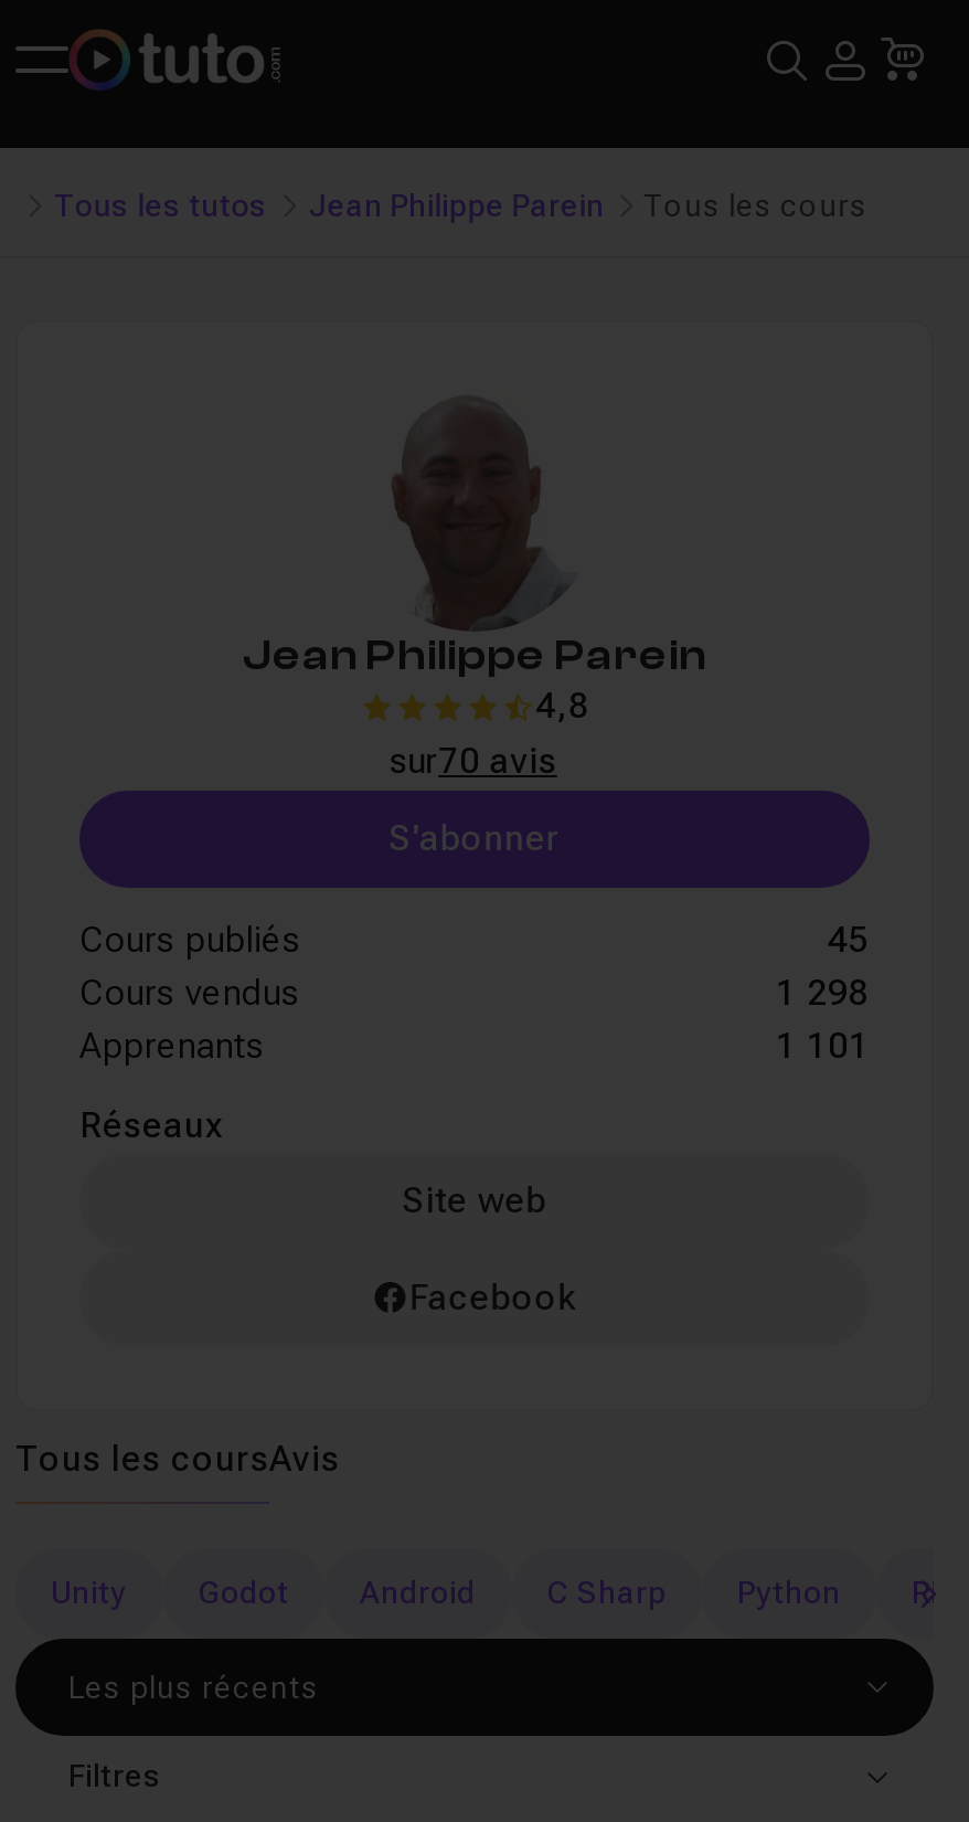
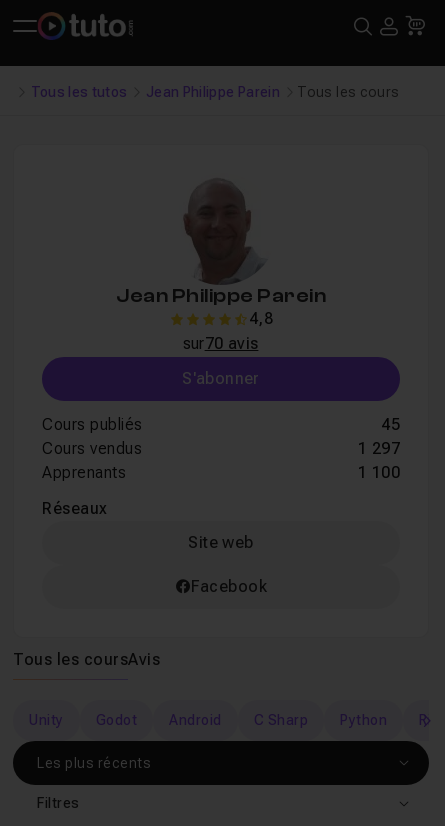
- 1 298
+ 1 297

- 1 101
+ 1 100
